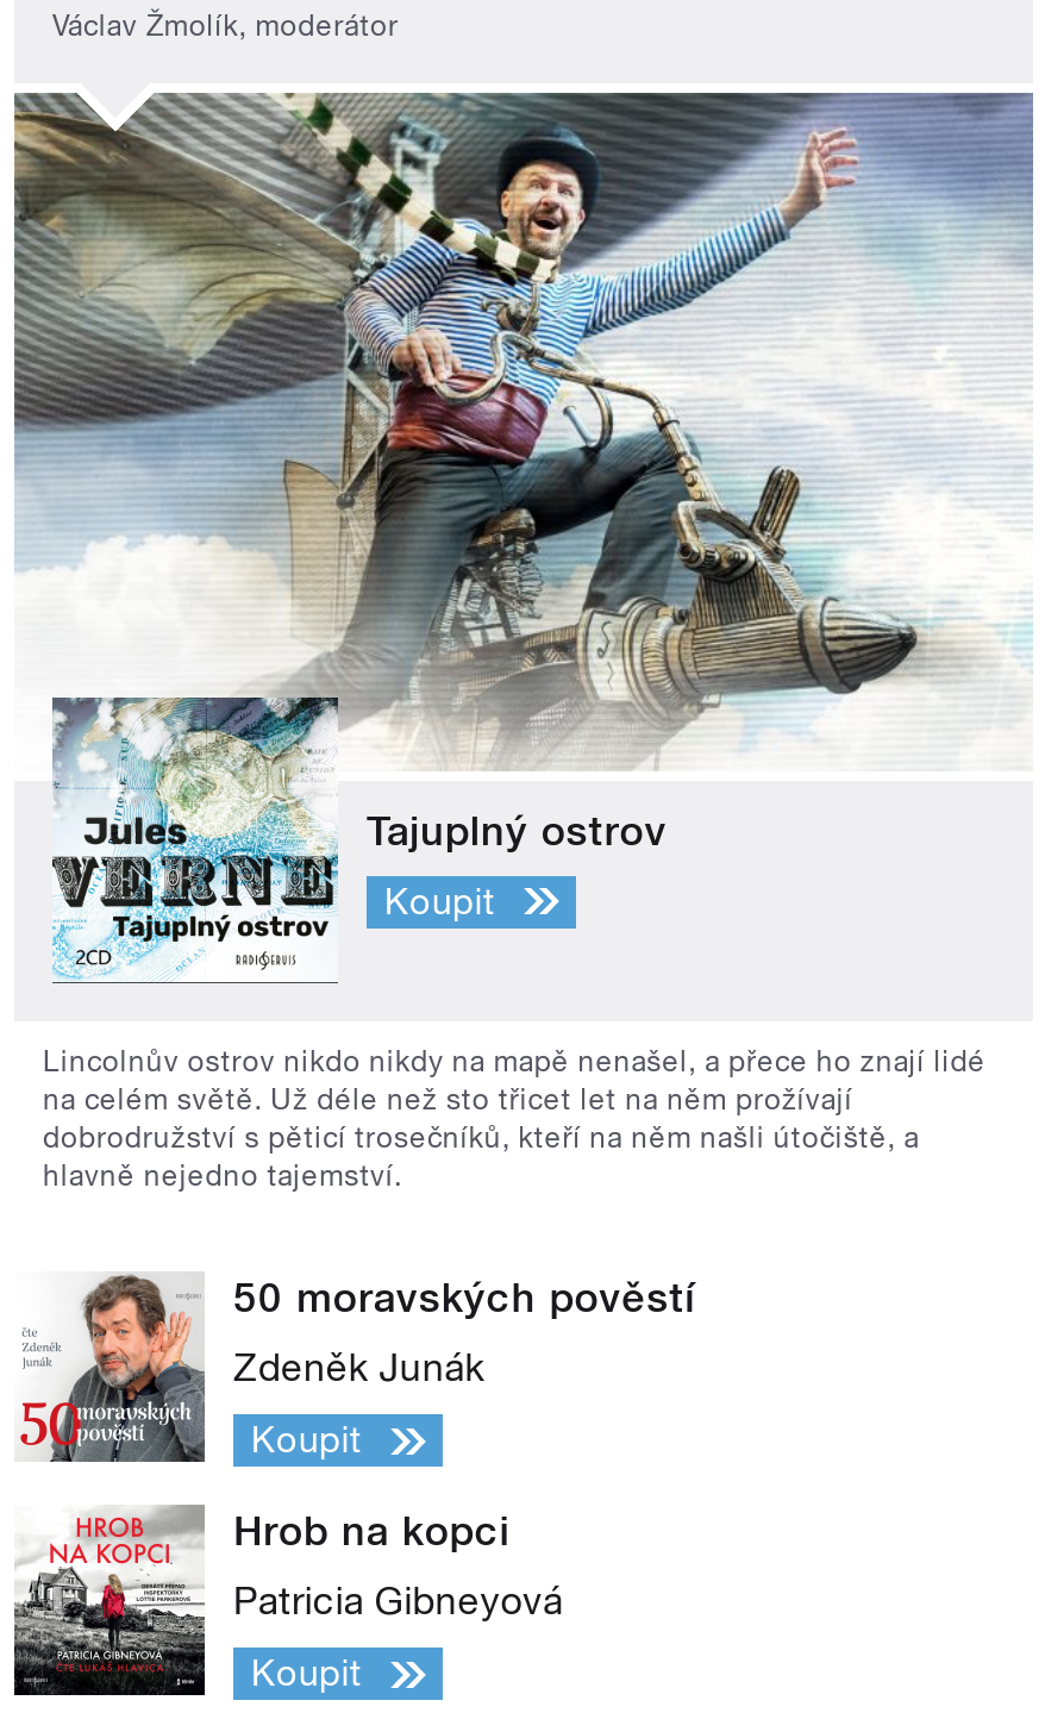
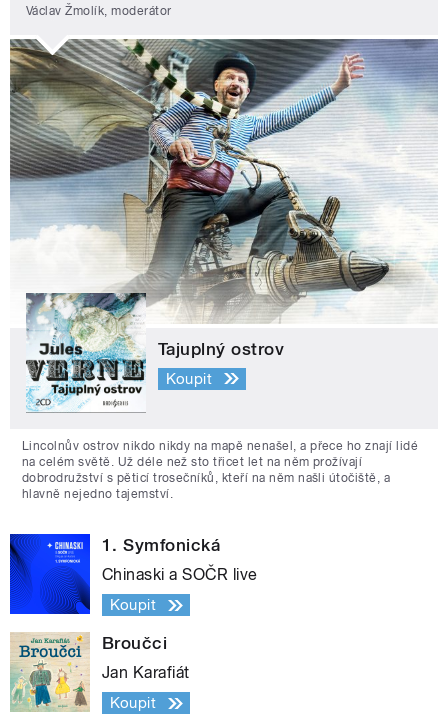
- [image]
- 50 moravských pověstí
+ [image]
+ 1. Symfonická

- Zdeněk Junák
+ Chinaski a SOČR live

- [image]
- Hrob na kopci
+ [image]
+ Broučci

- Patricia Gibneyová
+ Jan Karafiát
